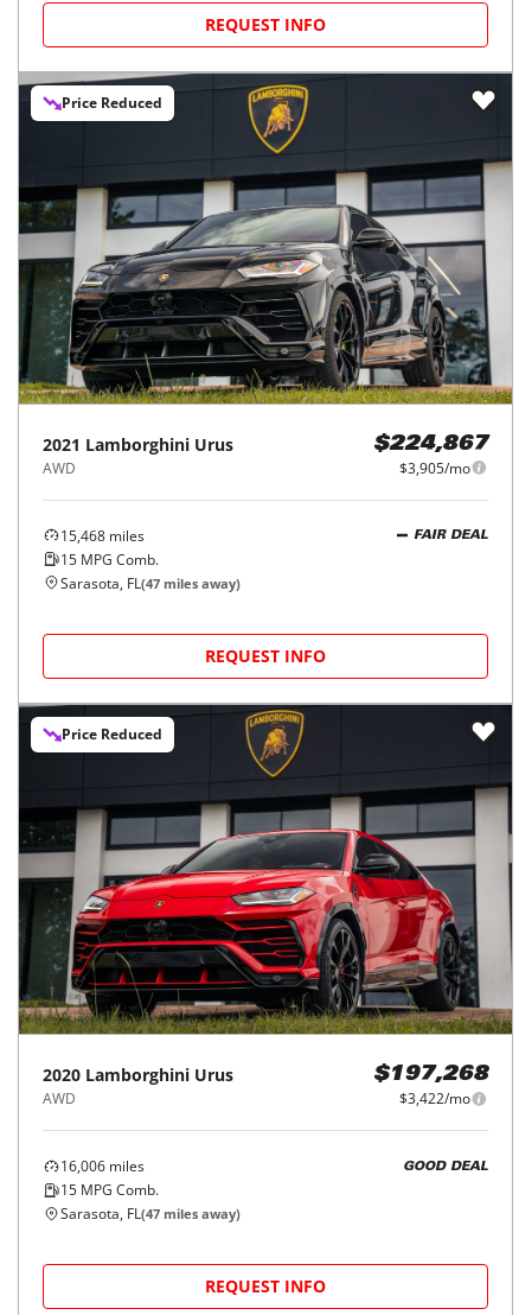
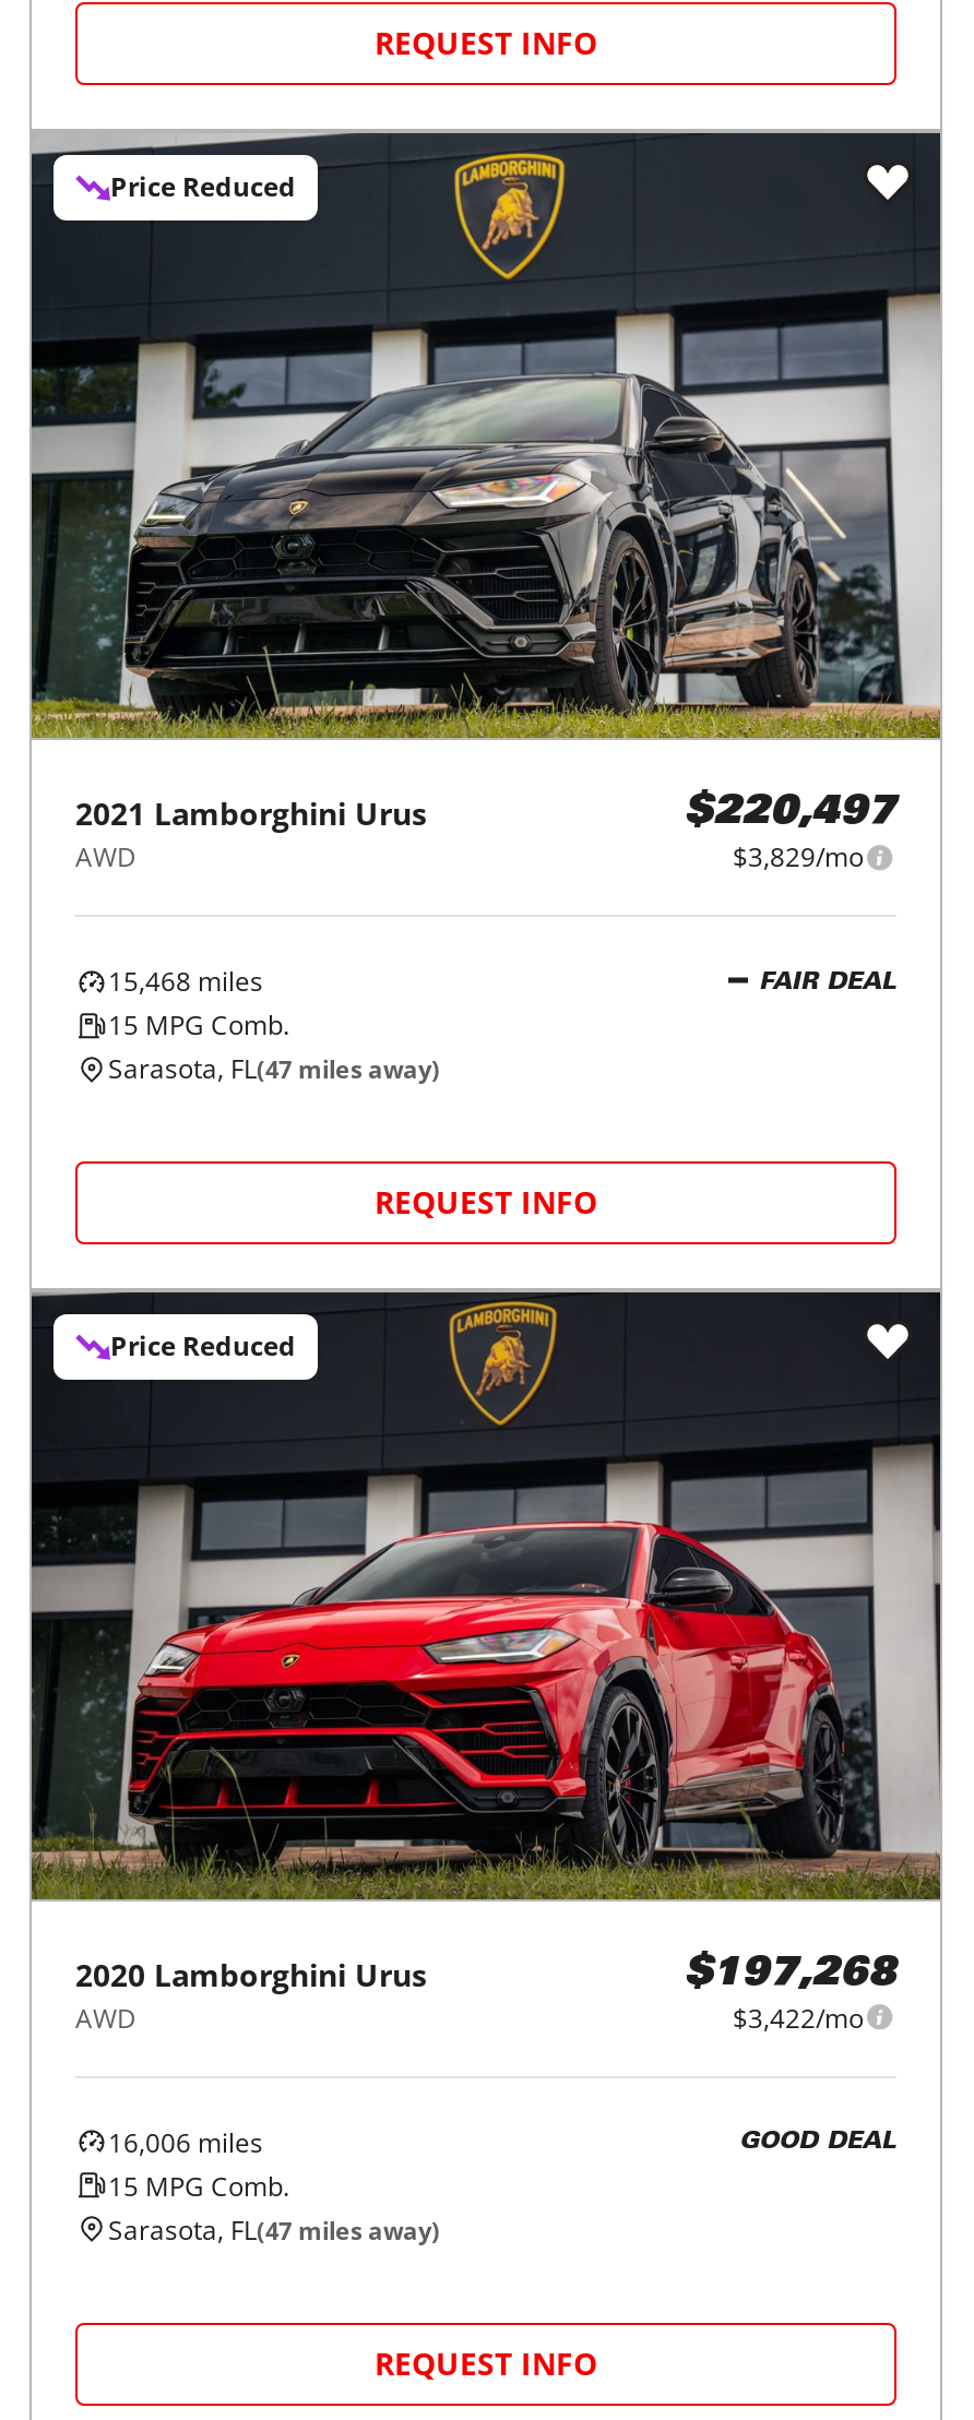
- $224,867
- $3,905/mo
+ $220,497
+ $3,829/mo
